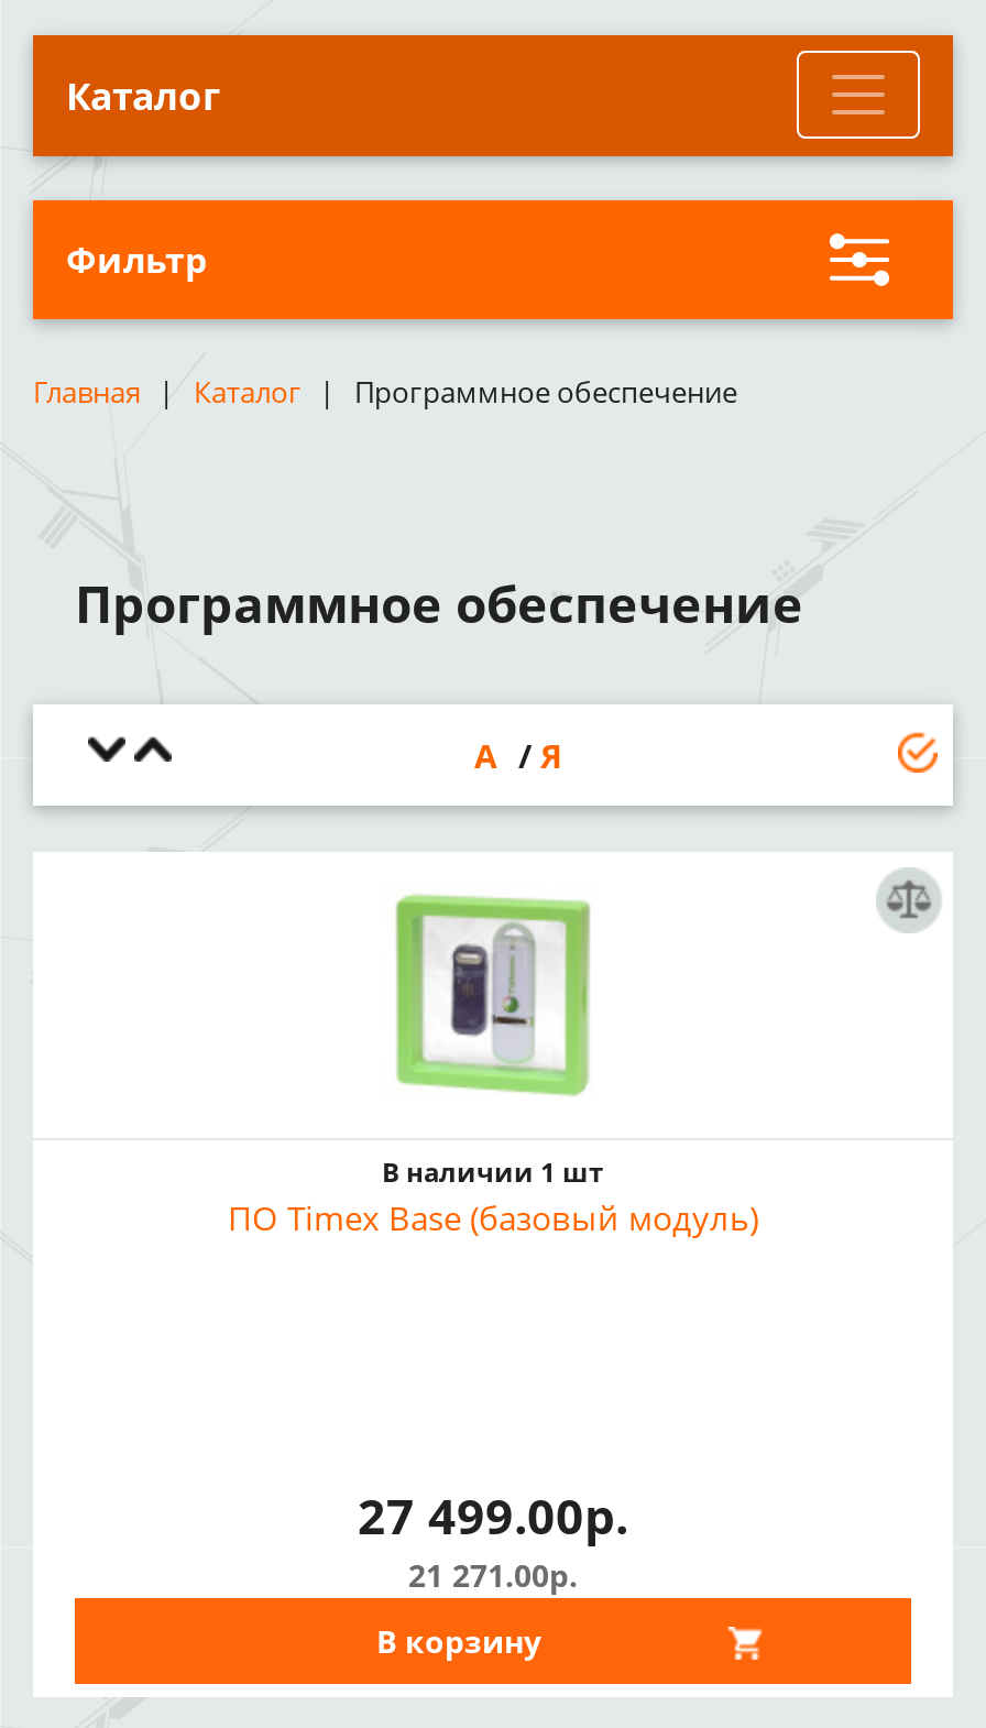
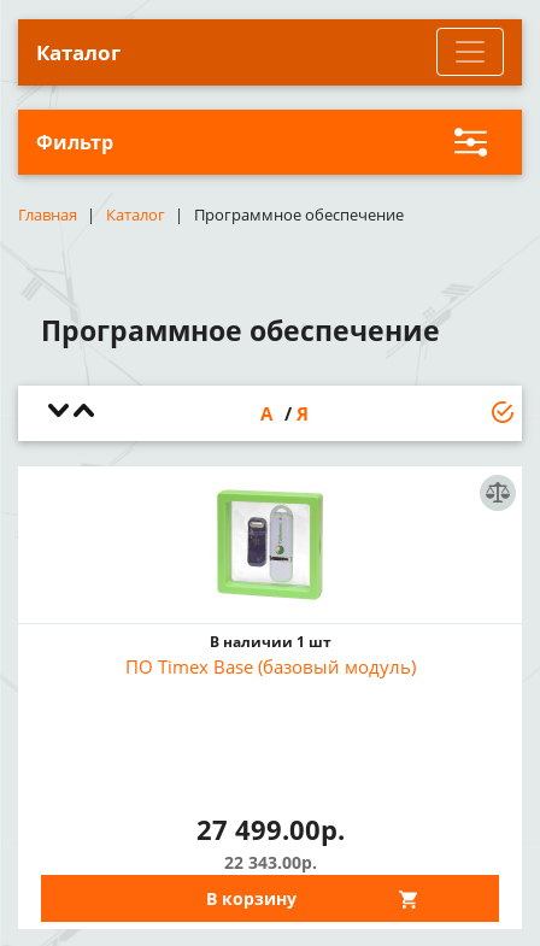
- 21 271.00р.
+ 22 343.00р.
